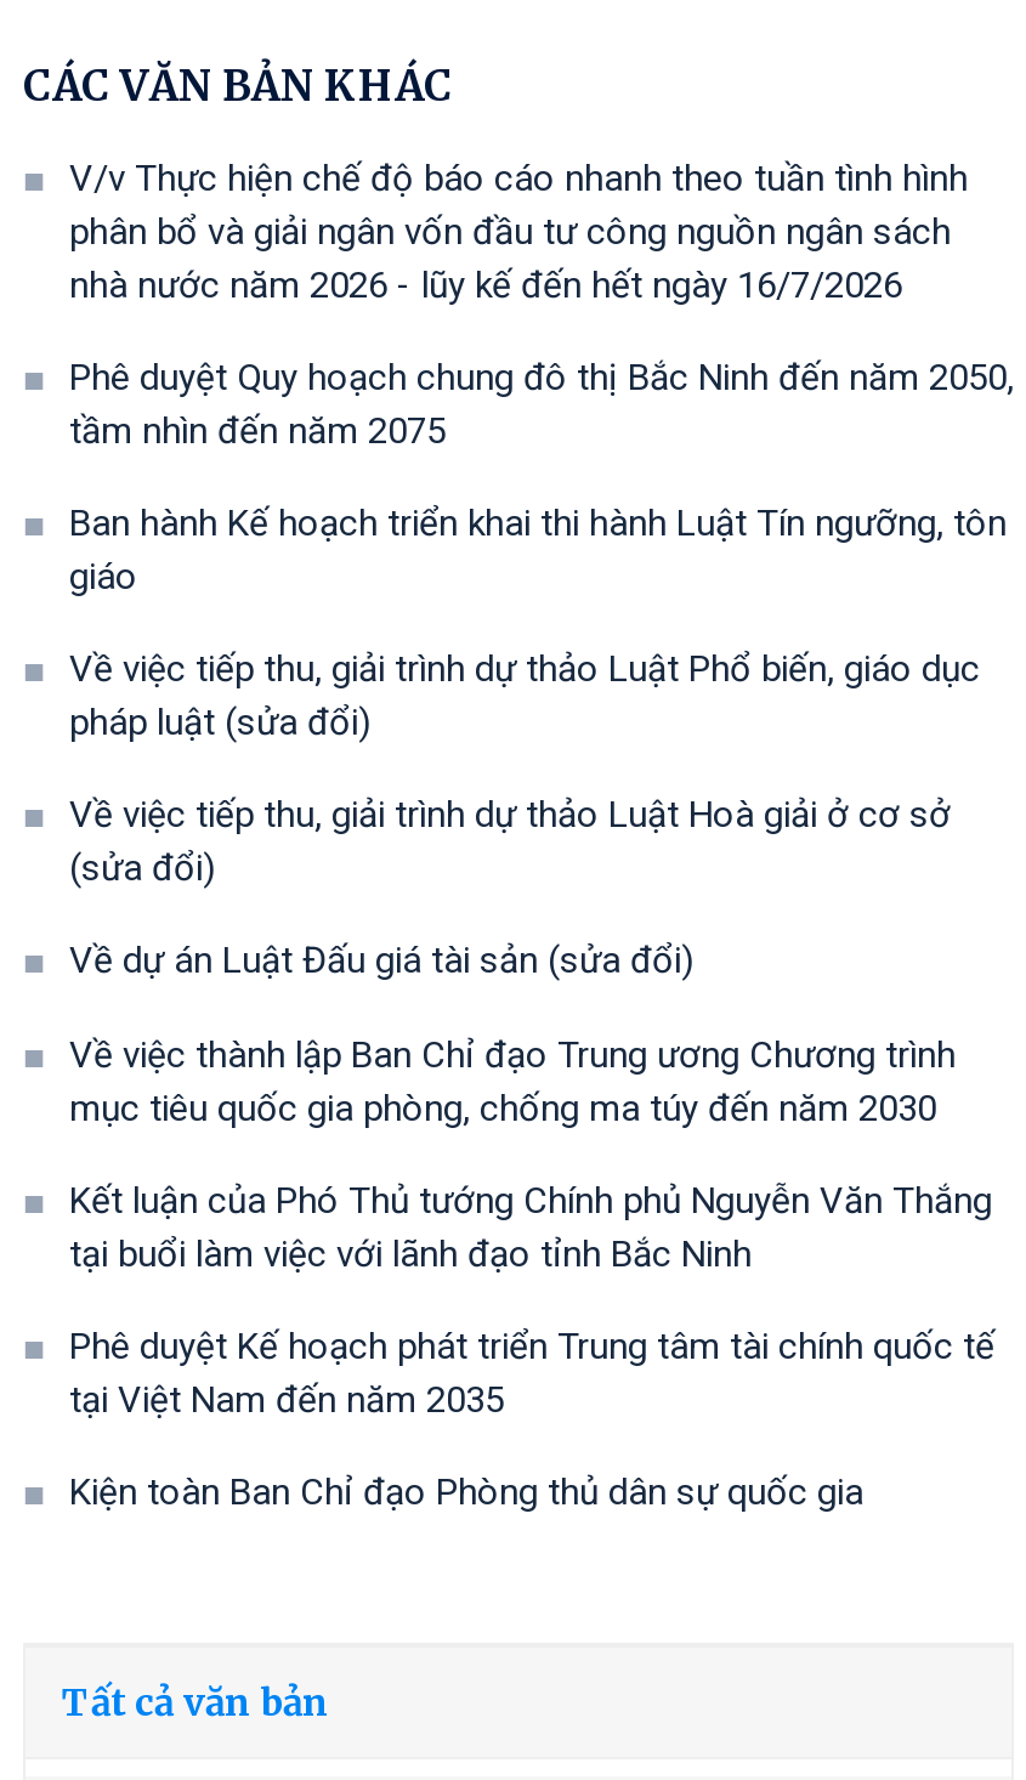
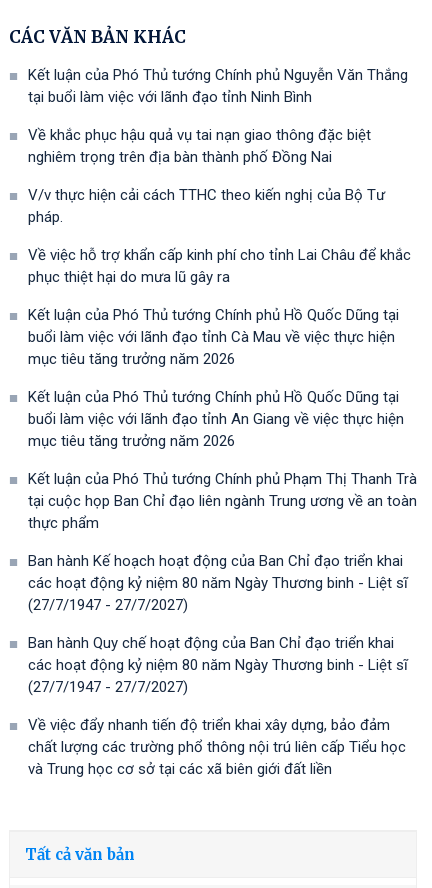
- V/v Thực hiện chế độ báo cáo nhanh theo tuần tình hình
- phân bổ và giải ngân vốn đầu tư công nguồn ngân sách
- nhà nước năm 2026 - lũy kế đến hết ngày 16/7/2026
- Phê duyệt Quy hoạch chung đô thị Bắc Ninh đến năm 2050,
- tầm nhìn đến năm 2075
- Ban hành Kế hoạch triển khai thi hành Luật Tín ngưỡng, tôn
- giáo
- Về việc tiếp thu, giải trình dự thảo Luật Phổ biến, giáo dục
- pháp luật (sửa đổi)
- Về việc tiếp thu, giải trình dự thảo Luật Hoà giải ở cơ sở
- (sửa đổi)
- Về dự án Luật Đấu giá tài sản (sửa đổi)
- Về việc thành lập Ban Chỉ đạo Trung ương Chương trình
- mục tiêu quốc gia phòng, chống ma túy đến năm 2030

moved up: Kết luận của Phó Thủ tướng Chính phủ Nguyễn Văn Thắng

- tại buổi làm việc với lãnh đạo tỉnh Bắc Ninh
- Phê duyệt Kế hoạch phát triển Trung tâm tài chính quốc tế
- tại Việt Nam đến năm 2035
- Kiện toàn Ban Chỉ đạo Phòng thủ dân sự quốc gia
+ tại buổi làm việc với lãnh đạo tỉnh Ninh Bình
+ Về khắc phục hậu quả vụ tai nạn giao thông đặc biệt
+ nghiêm trọng trên địa bàn thành phố Đồng Nai
+ V/v thực hiện cải cách TTHC theo kiến nghị của Bộ Tư
+ pháp.
+ Về việc hỗ trợ khẩn cấp kinh phí cho tỉnh Lai Châu để khắc
+ phục thiệt hại do mưa lũ gây ra
+ Kết luận của Phó Thủ tướng Chính phủ Hồ Quốc Dũng tại
+ buổi làm việc với lãnh đạo tỉnh Cà Mau về việc thực hiện
+ mục tiêu tăng trưởng năm 2026
+ Kết luận của Phó Thủ tướng Chính phủ Hồ Quốc Dũng tại
+ buổi làm việc với lãnh đạo tỉnh An Giang về việc thực hiện
+ mục tiêu tăng trưởng năm 2026
+ Kết luận của Phó Thủ tướng Chính phủ Phạm Thị Thanh Trà
+ tại cuộc họp Ban Chỉ đạo liên ngành Trung ương về an toàn
+ thực phẩm
+ Ban hành Kế hoạch hoạt động của Ban Chỉ đạo triển khai
+ các hoạt động kỷ niệm 80 năm Ngày Thương binh - Liệt sĩ
+ (27/7/1947 - 27/7/2027)
+ Ban hành Quy chế hoạt động của Ban Chỉ đạo triển khai
+ các hoạt động kỷ niệm 80 năm Ngày Thương binh - Liệt sĩ
+ (27/7/1947 - 27/7/2027)
+ Về việc đẩy nhanh tiến độ triển khai xây dựng, bảo đảm
+ chất lượng các trường phổ thông nội trú liên cấp Tiểu học
+ và Trung học cơ sở tại các xã biên giới đất liền
